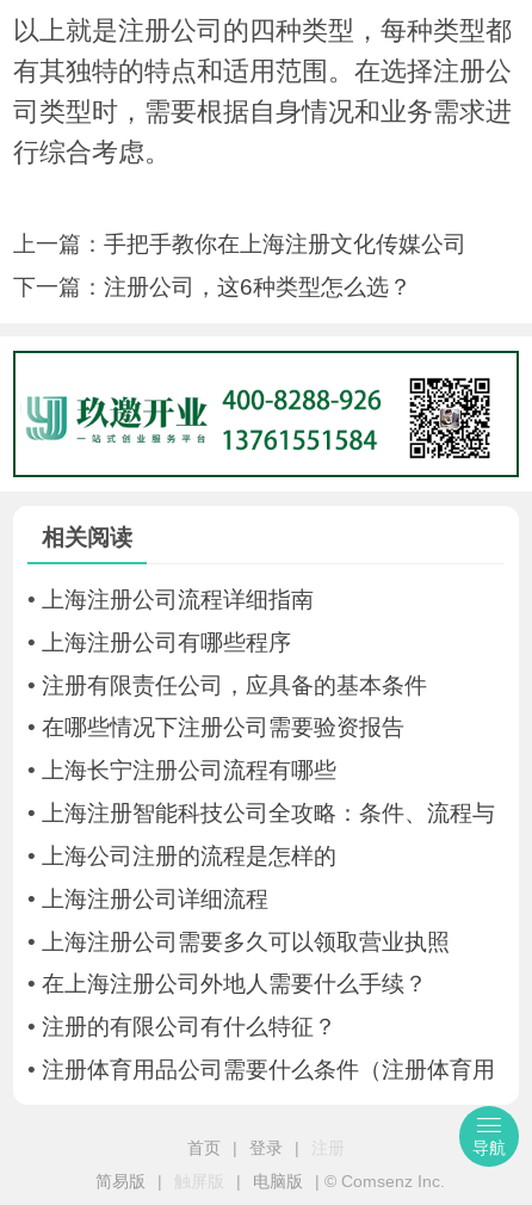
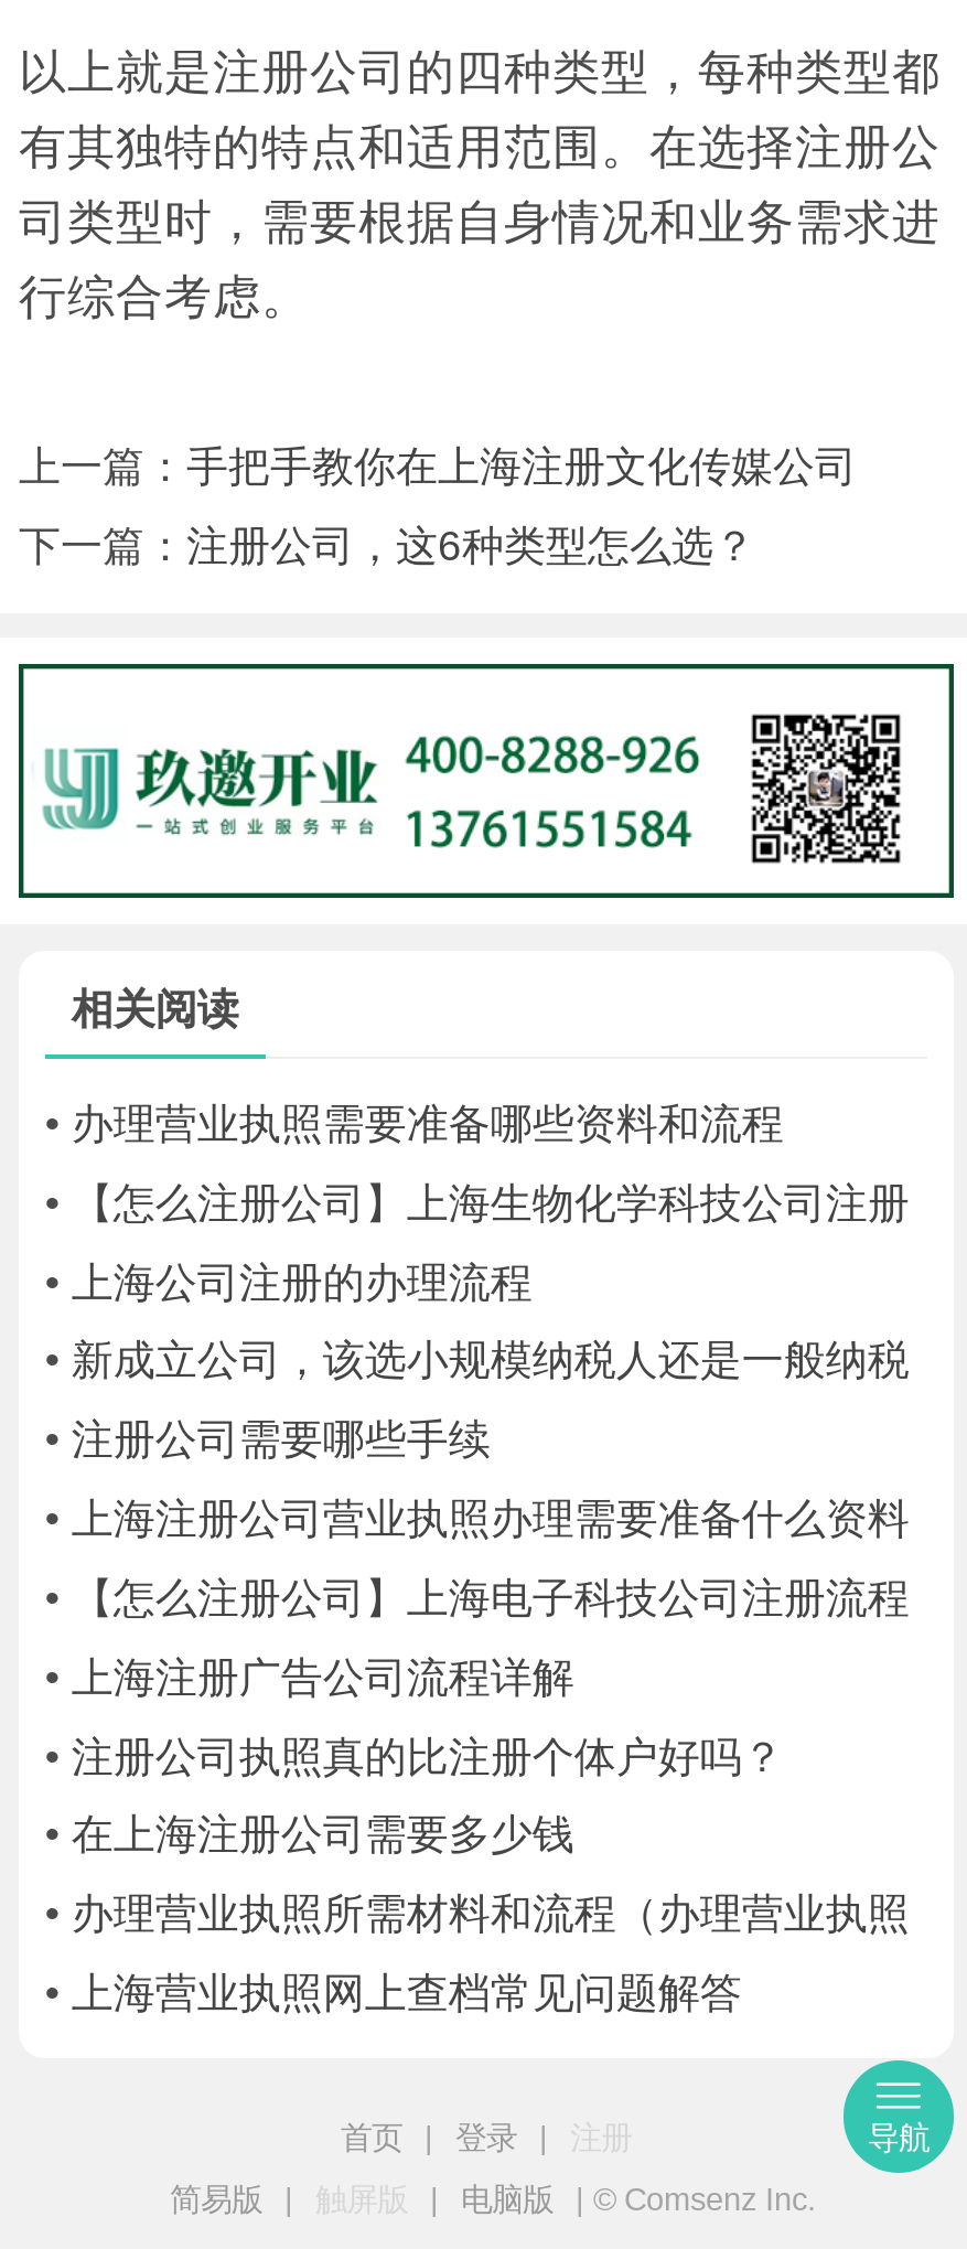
- •上海注册公司流程详细指南
+ •办理营业执照需要准备哪些资料和流程

- •上海注册公司有哪些程序
+ •【怎么注册公司】上海生物化学科技公司注册

- •注册有限责任公司，应具备的基本条件
+ •上海公司注册的办理流程

- •在哪些情况下注册公司需要验资报告
+ •新成立公司，该选小规模纳税人还是一般纳税

- •上海长宁注册公司流程有哪些
+ •注册公司需要哪些手续

- •上海注册智能科技公司全攻略：条件、流程与
+ •上海注册公司营业执照办理需要准备什么资料

- •上海公司注册的流程是怎样的
+ •【怎么注册公司】上海电子科技公司注册流程

- •上海注册公司详细流程
+ •上海注册广告公司流程详解

- •上海注册公司需要多久可以领取营业执照
+ •注册公司执照真的比注册个体户好吗？

- •在上海注册公司外地人需要什么手续？
+ •在上海注册公司需要多少钱

- •注册的有限公司有什么特征？
+ •办理营业执照所需材料和流程（办理营业执照

- •注册体育用品公司需要什么条件（注册体育用
+ •上海营业执照网上查档常见问题解答
